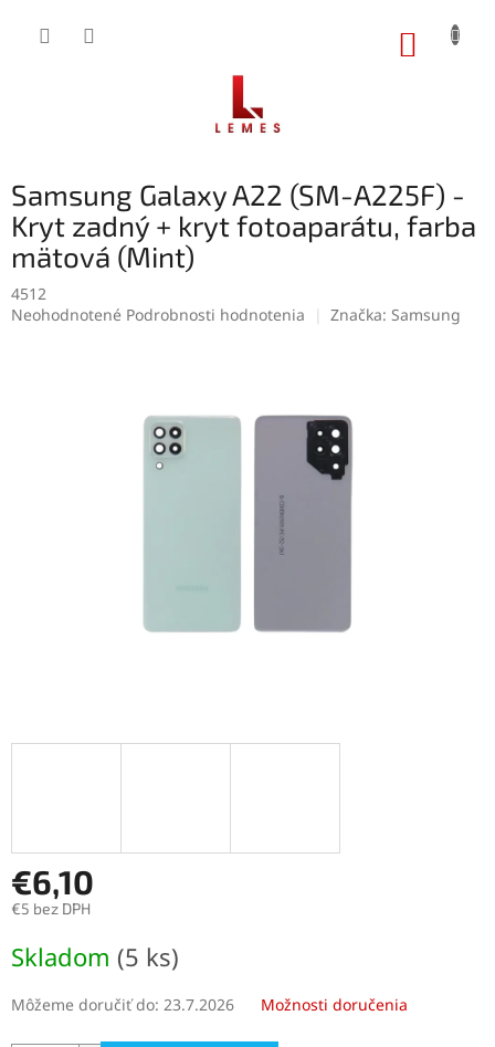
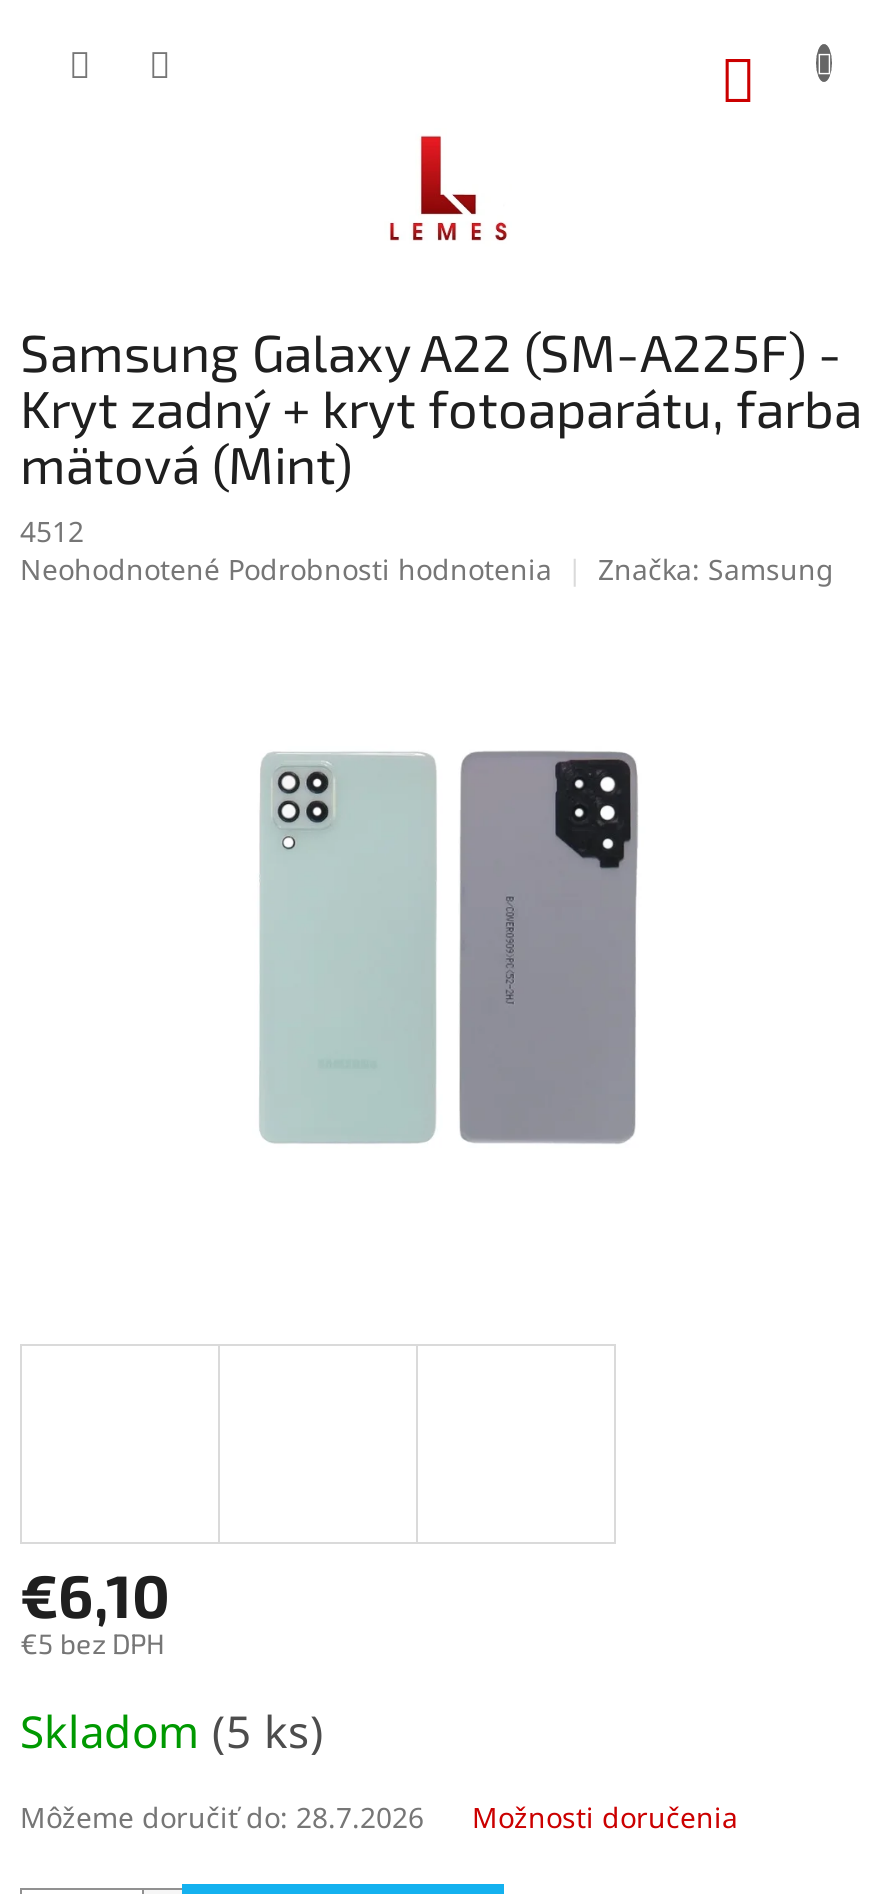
- Môžeme doručiť do: 23.7.2026
+ Môžeme doručiť do: 28.7.2026
